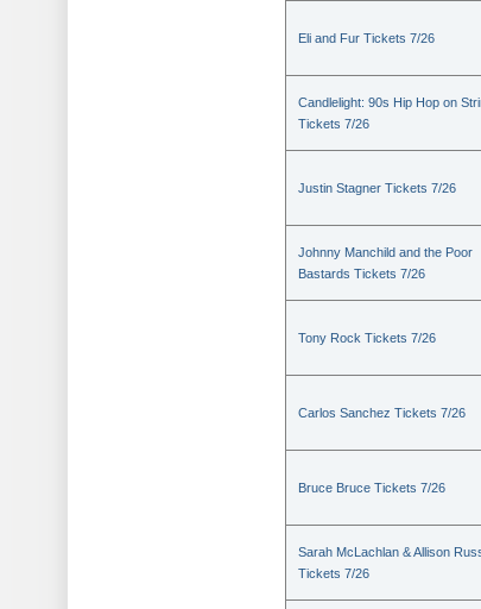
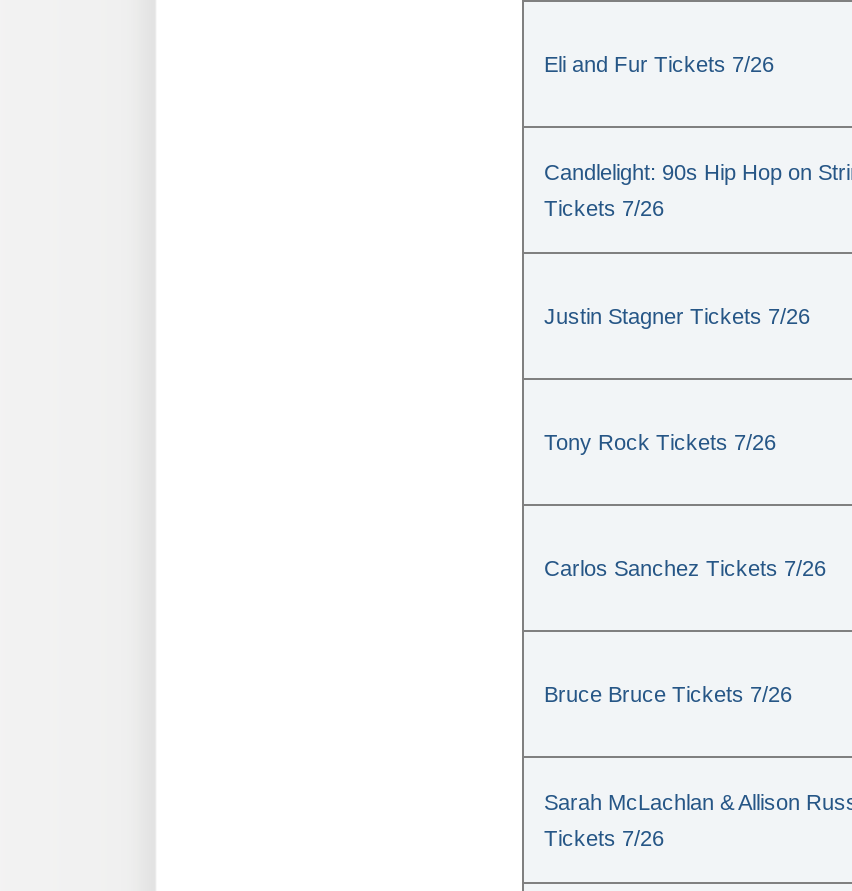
- Johnny Manchild and the Poor
- Bastards Tickets 7/26
